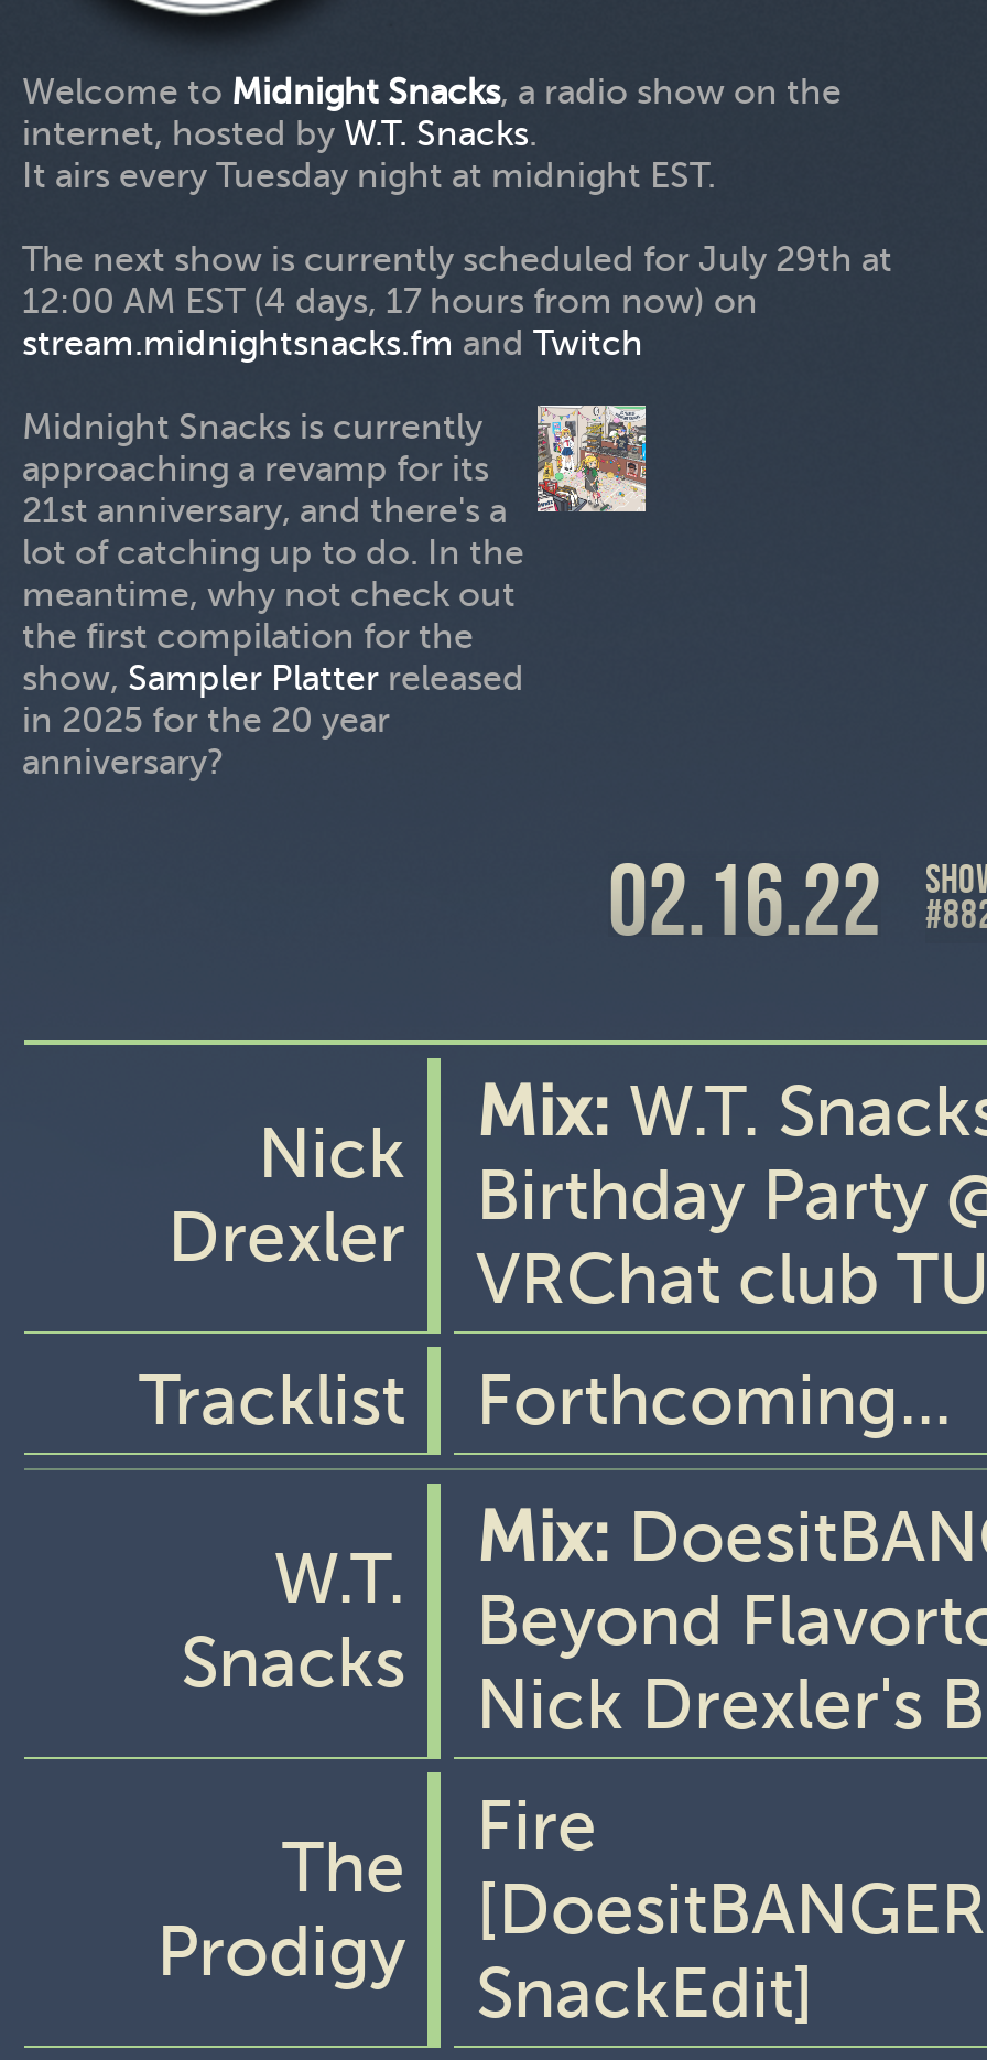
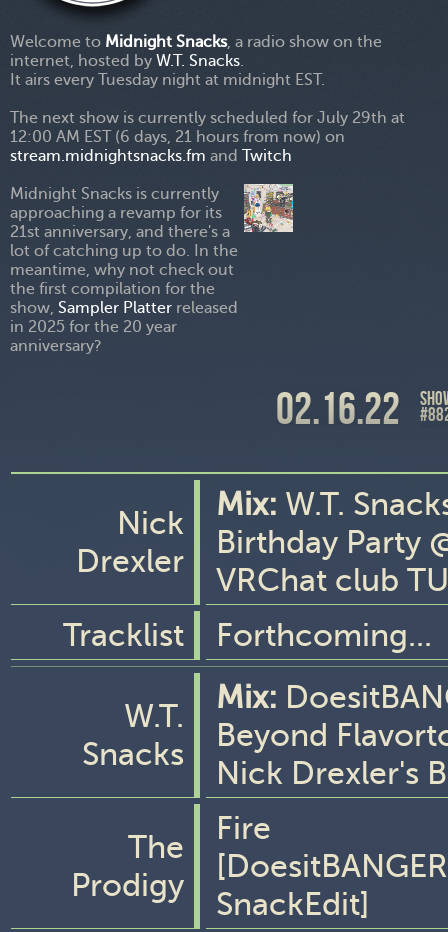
- 12:00 AM EST (4 days, 17 hours from now) on
+ 12:00 AM EST (6 days, 21 hours from now) on
